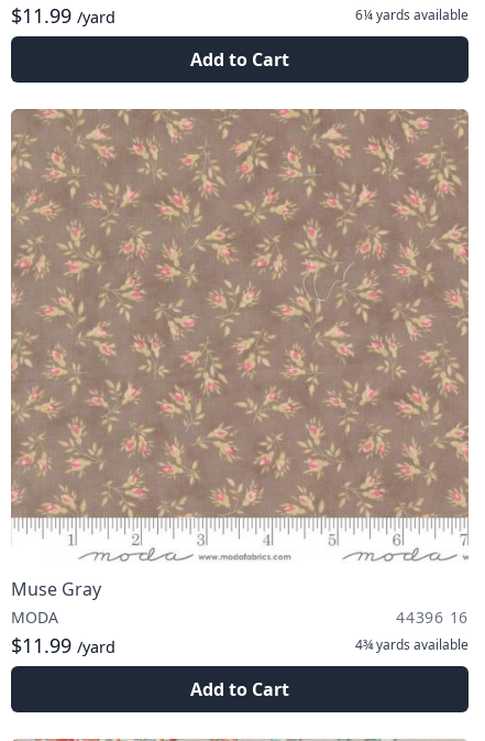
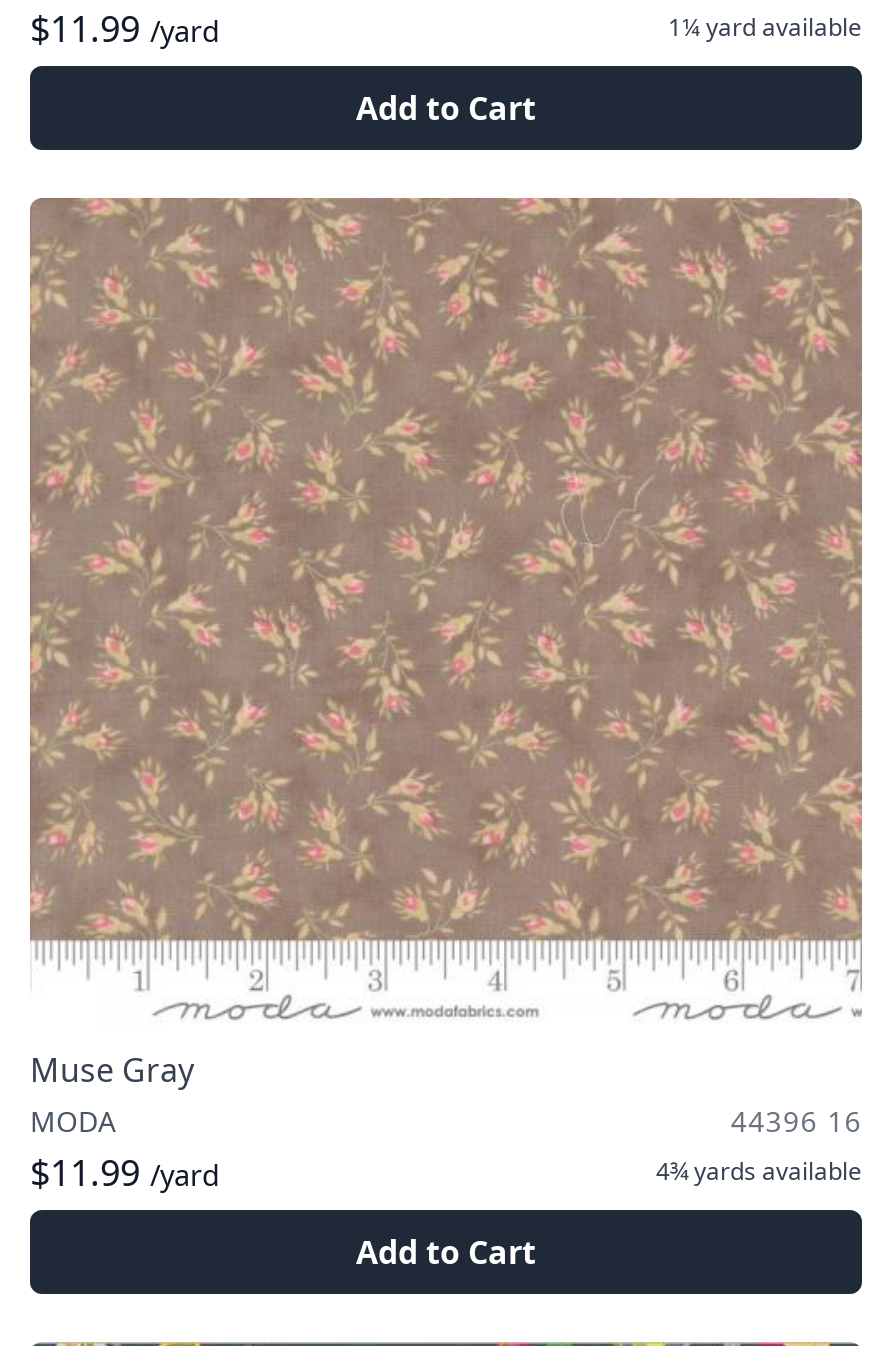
- 6¼ yards available
+ 1¼ yard available
